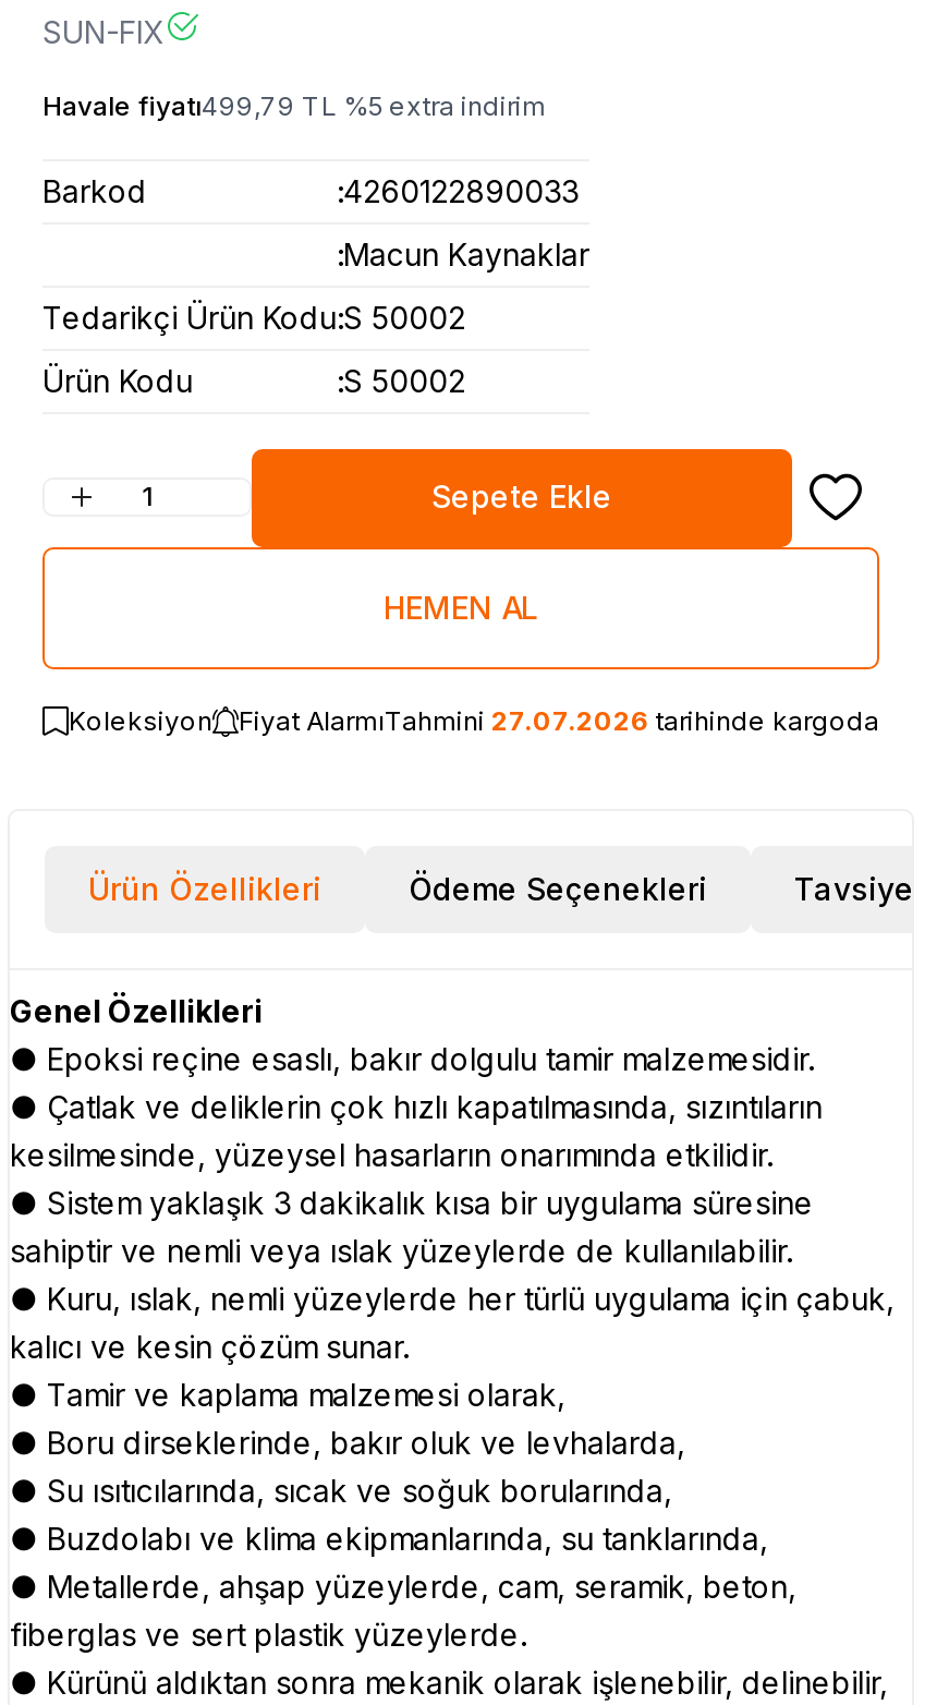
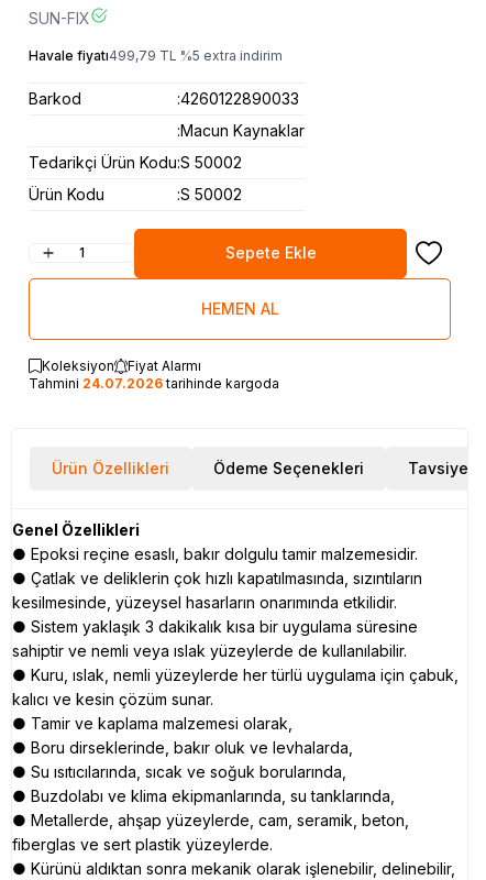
- Fiyat AlarmıTahmini 27.07.2026 tarihinde kargoda
+ Fiyat Alarmı
+ Tahmini 24.07.2026 tarihinde kargoda
